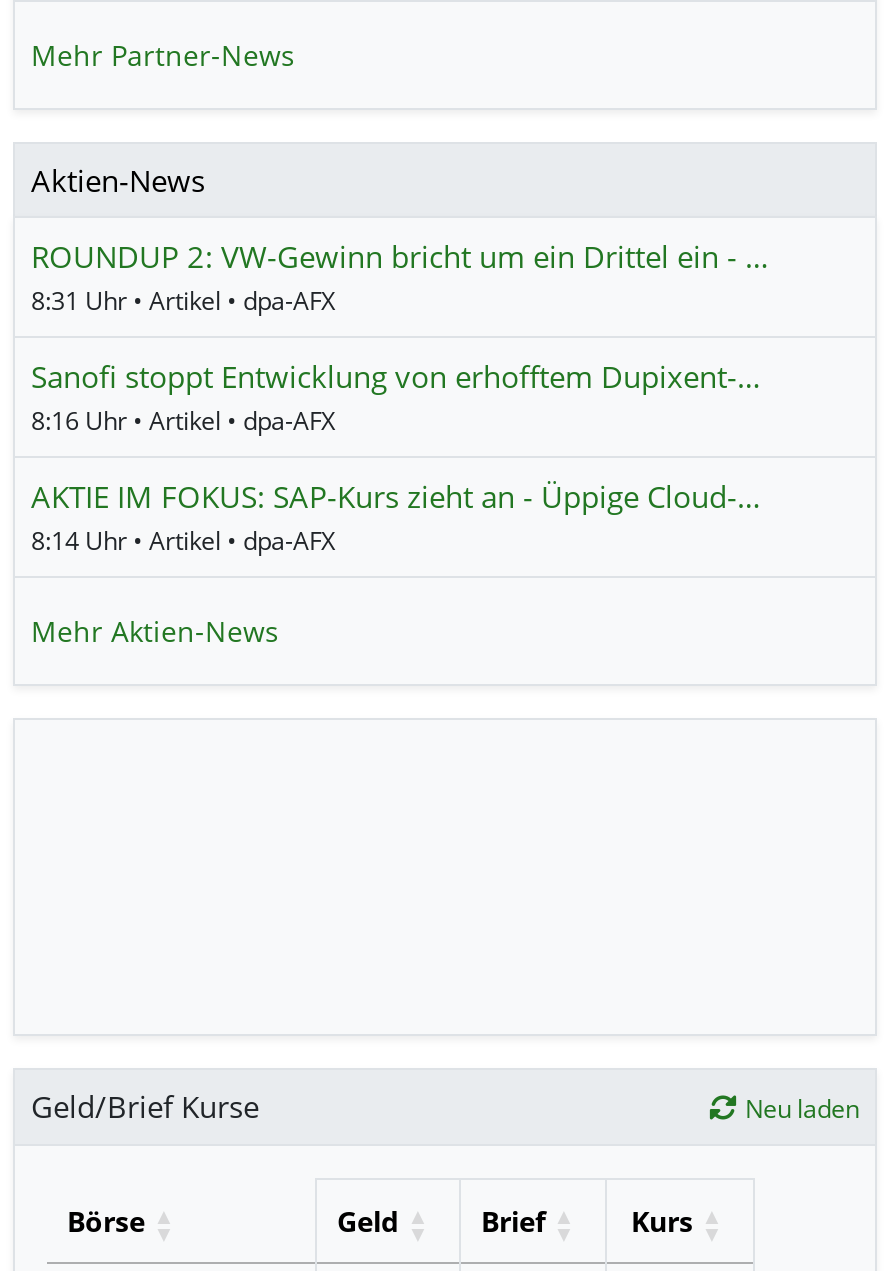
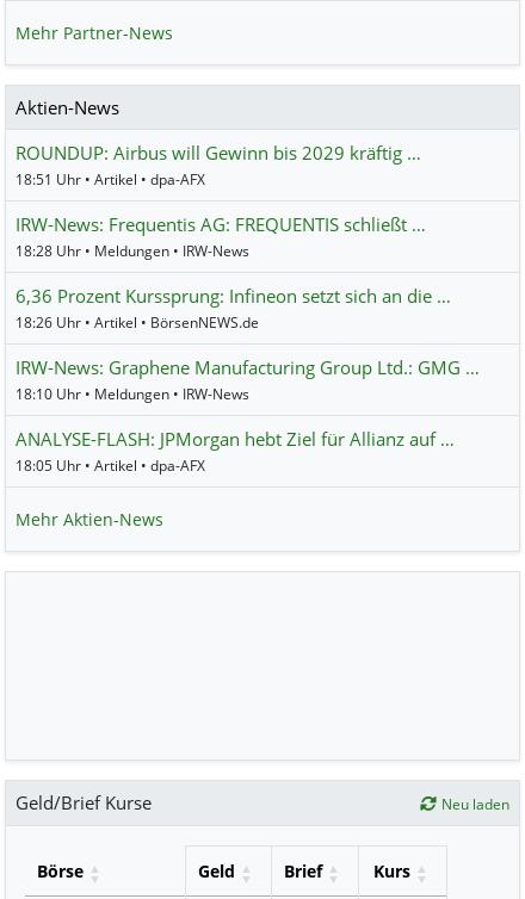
- ROUNDUP 2: VW-Gewinn bricht um ein Drittel ein - …
- 8:31 Uhr • Artikel • dpa-AFX
- Sanofi stoppt Entwicklung von erhofftem Dupixent-…
- 8:16 Uhr • Artikel • dpa-AFX
- AKTIE IM FOKUS: SAP-Kurs zieht an - Üppige Cloud-…
- 8:14 Uhr • Artikel • dpa-AFX
+ ROUNDUP: Airbus will Gewinn bis 2029 kräftig …
+ 18:51 Uhr • Artikel • dpa-AFX
+ IRW-News: Frequentis AG: FREQUENTIS schließt …
+ 18:28 Uhr • Meldungen • IRW-News
+ 6,36 Prozent Kurssprung: Infineon setzt sich an die …
+ 18:26 Uhr • Artikel • BörsenNEWS.de
+ IRW-News: Graphene Manufacturing Group Ltd.: GMG …
+ 18:10 Uhr • Meldungen • IRW-News
+ ANALYSE-FLASH: JPMorgan hebt Ziel für Allianz auf …
+ 18:05 Uhr • Artikel • dpa-AFX
